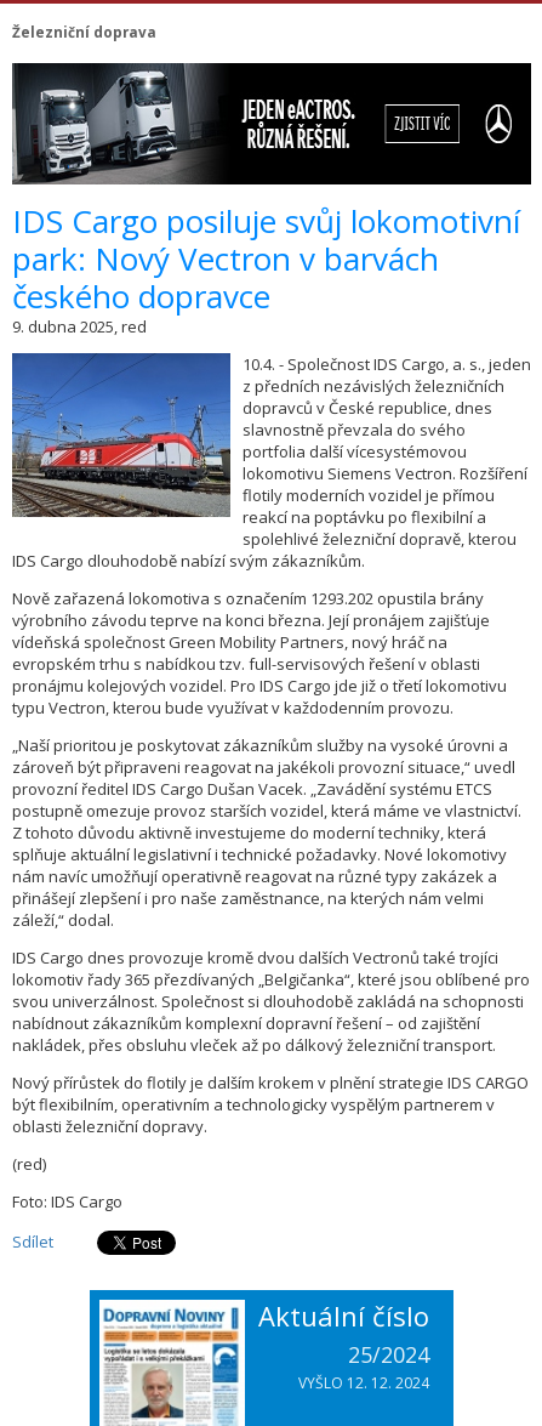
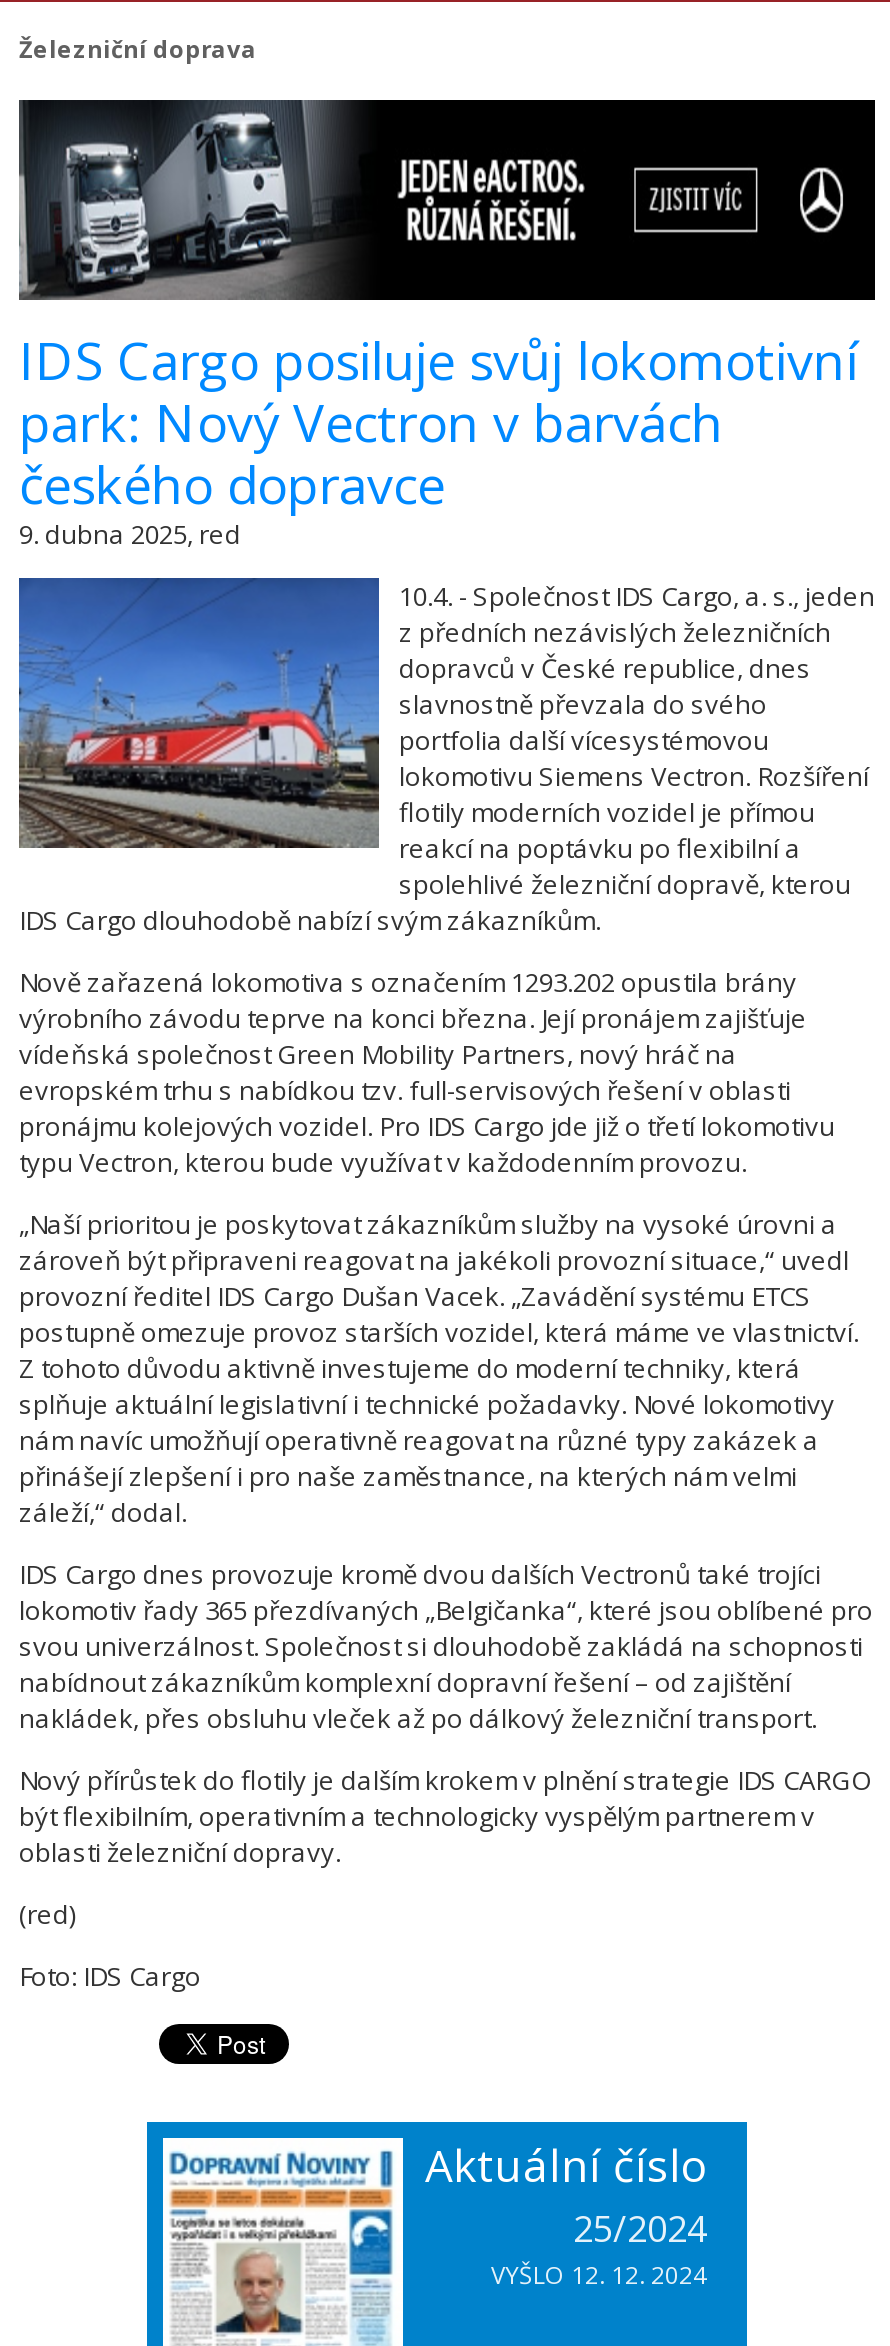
- Sdílet
